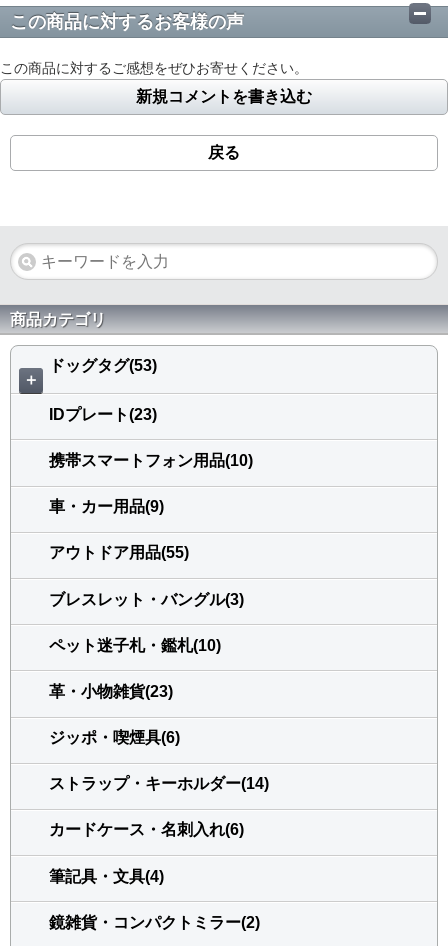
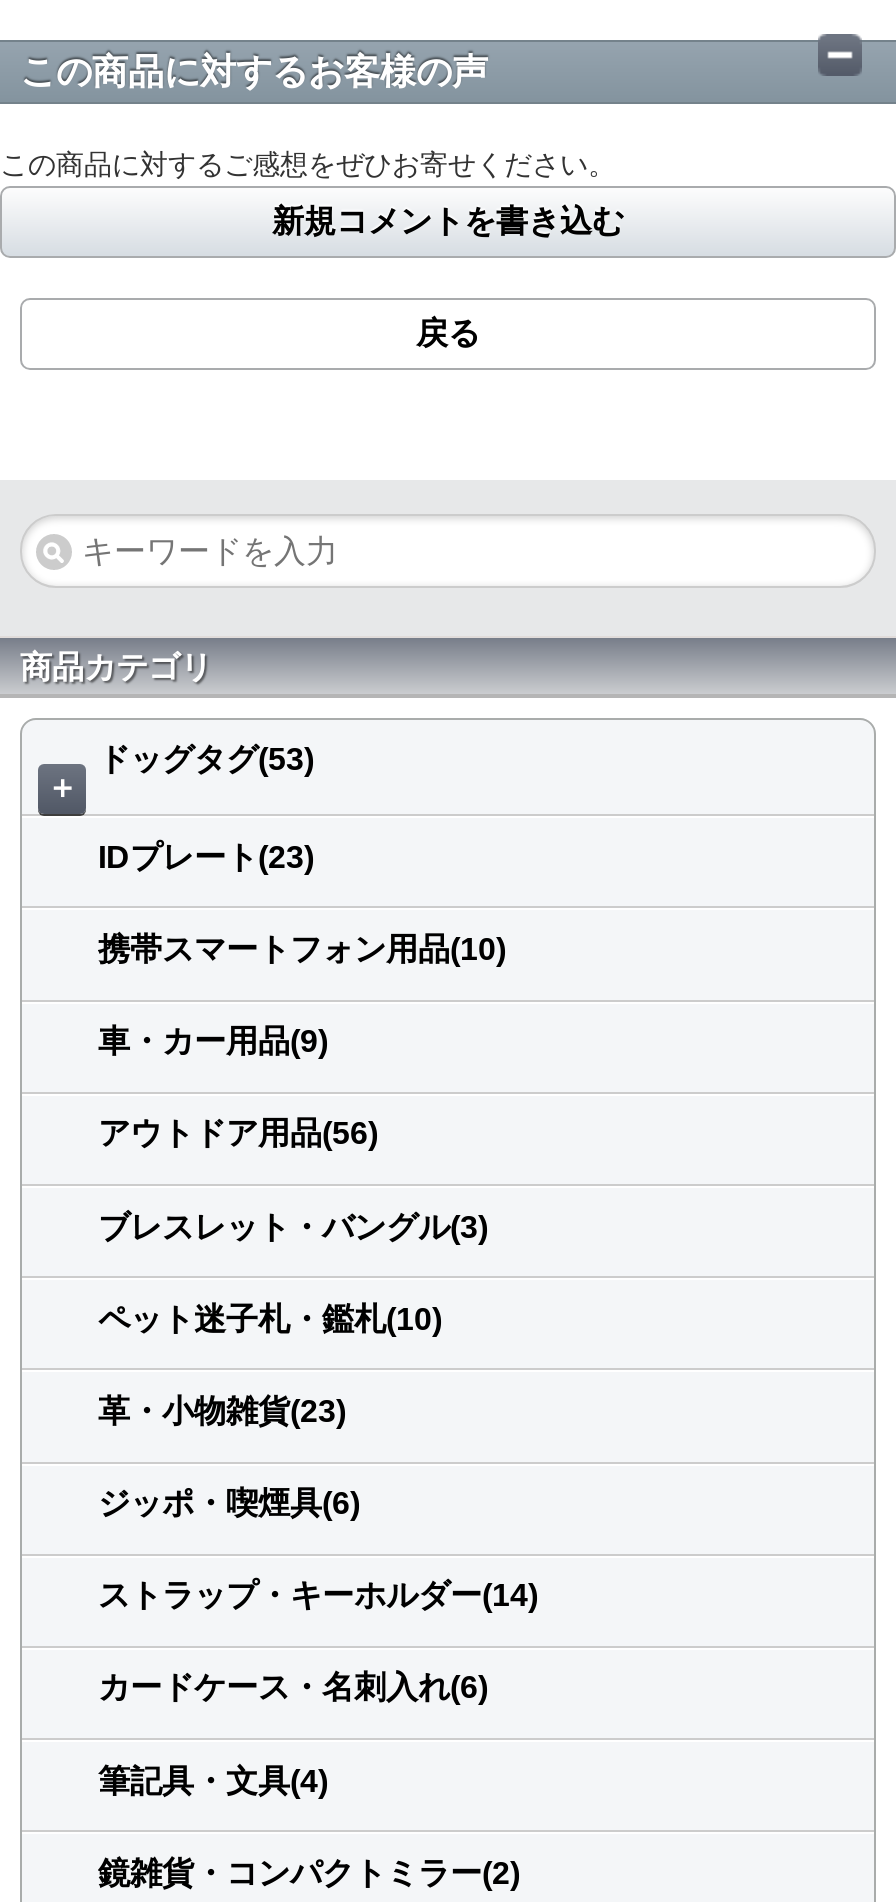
- アウトドア用品(55)
+ アウトドア用品(56)
